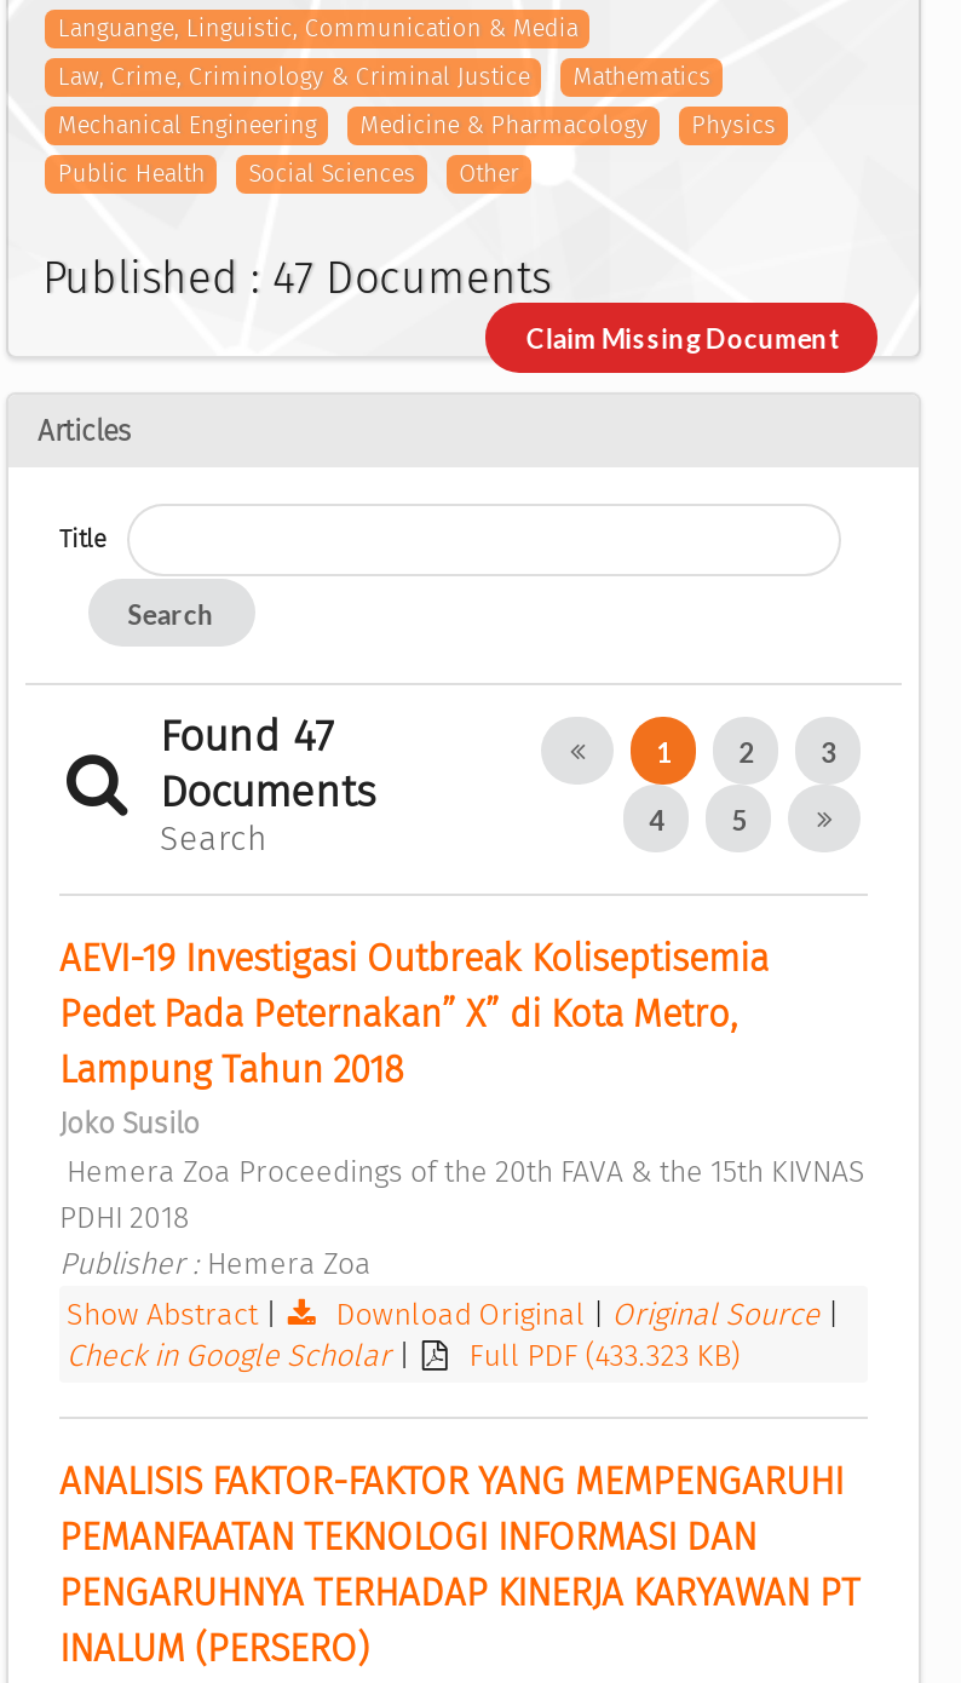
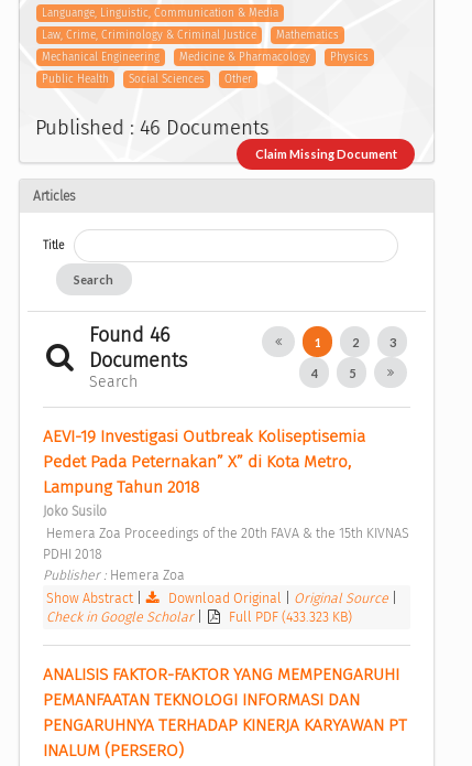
- Published : 47 Documents
+ Published : 46 Documents

- Found 47
+ Found 46
